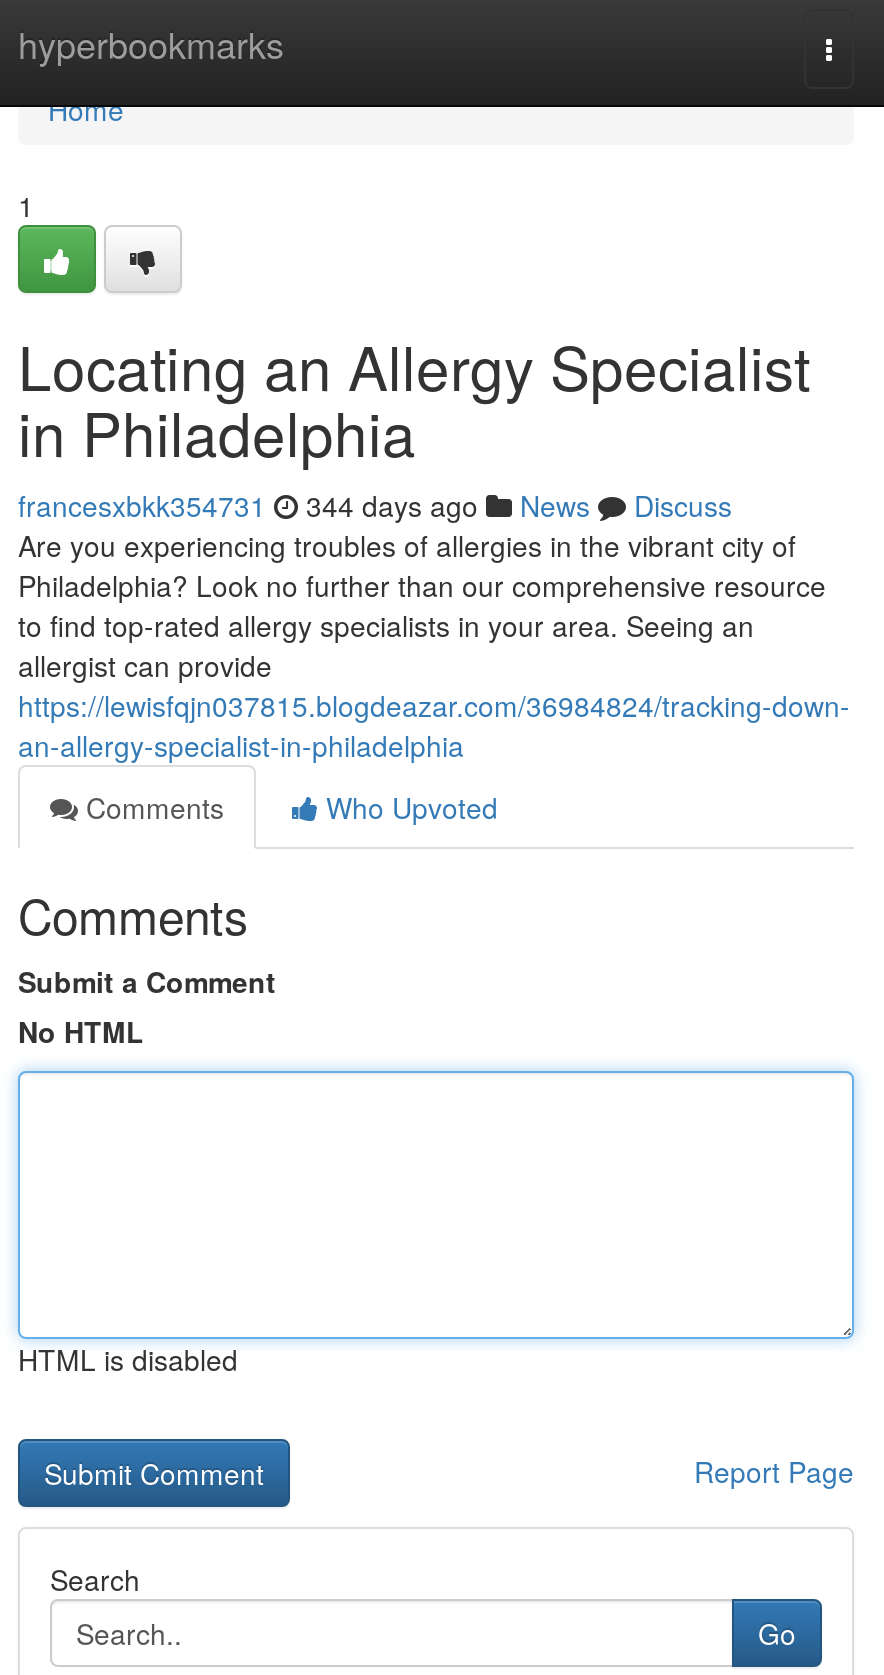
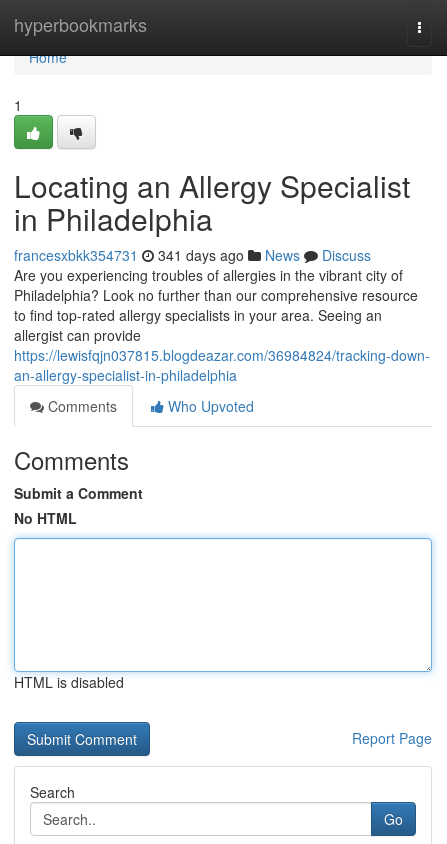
- francesxbkk354731 344 days ago News Discuss
+ francesxbkk354731 341 days ago News Discuss
